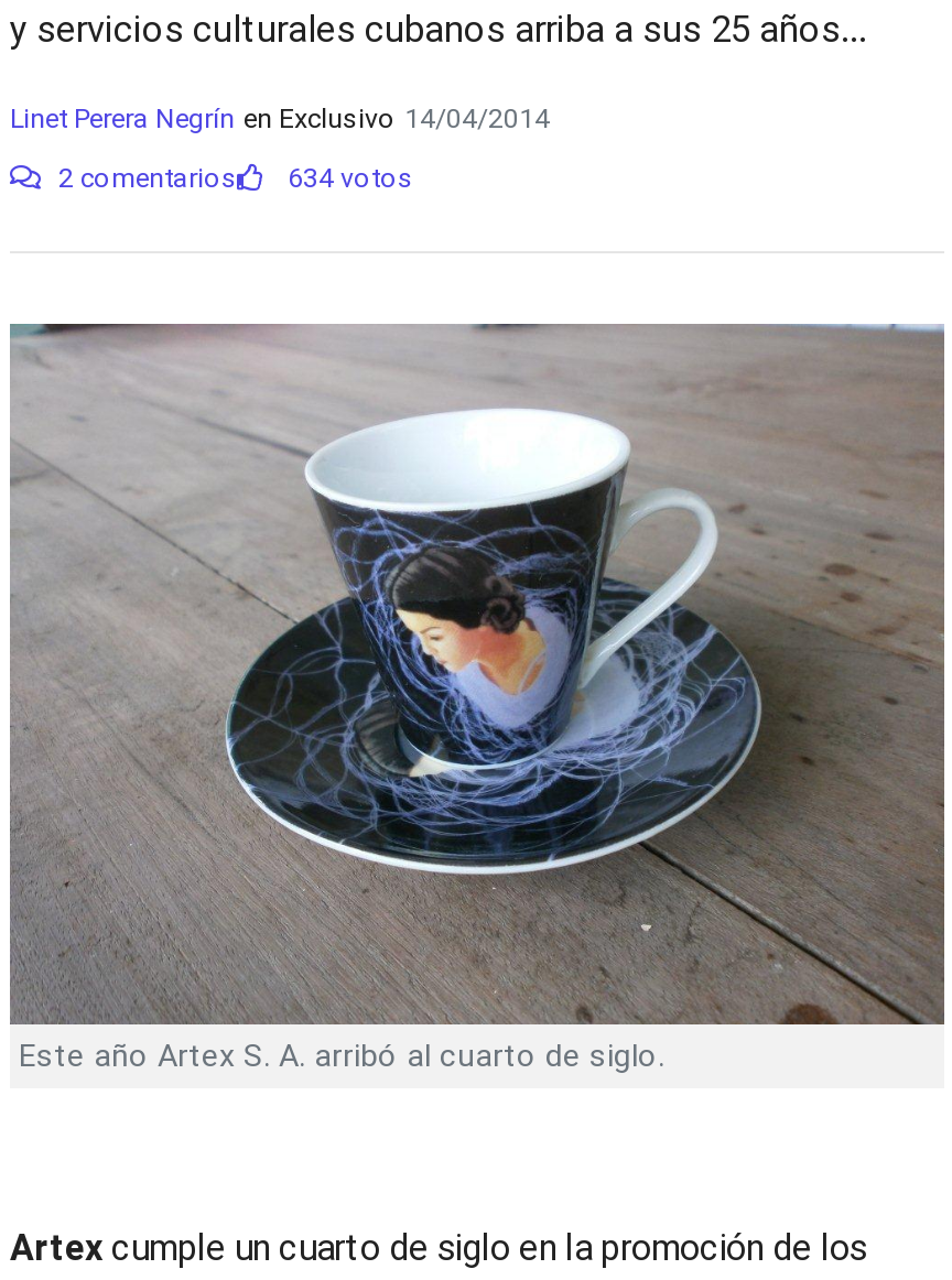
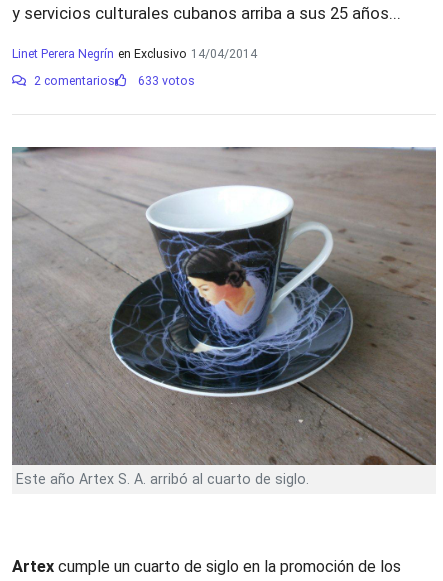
- 2 comentarios 634 votos
+ 2 comentarios 633 votos
